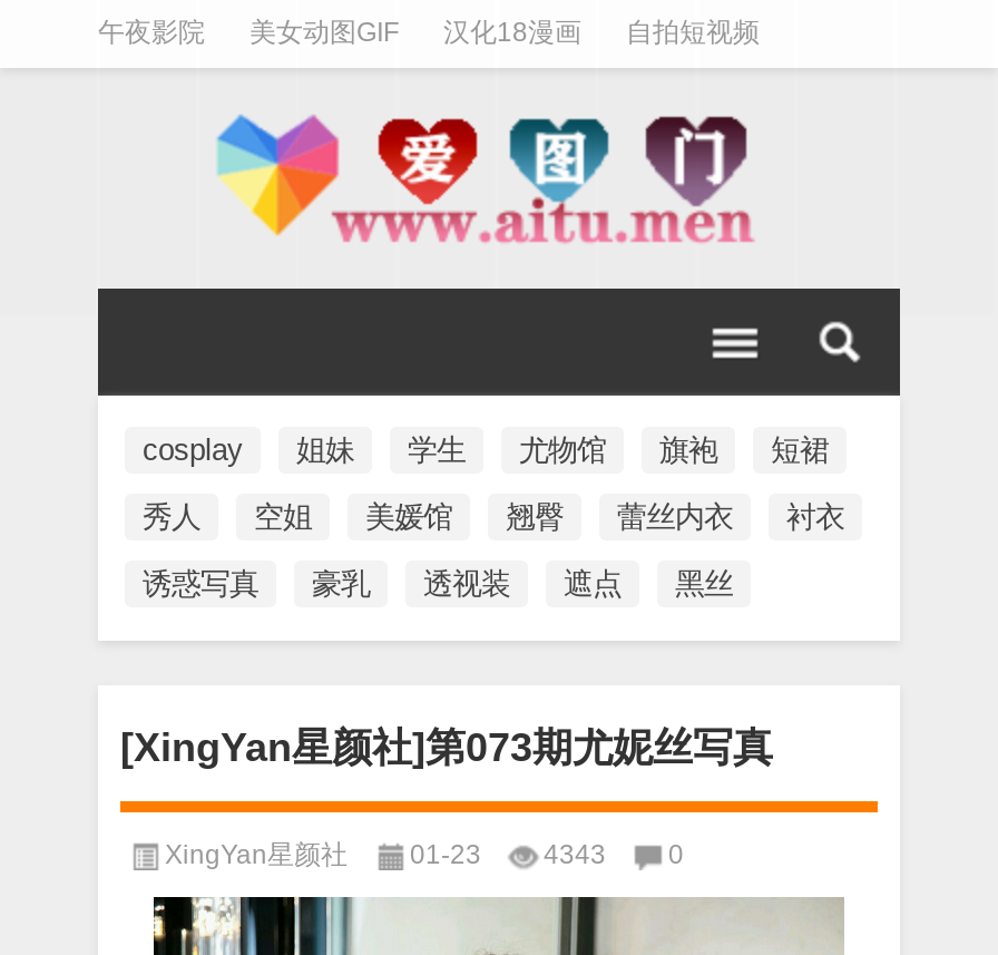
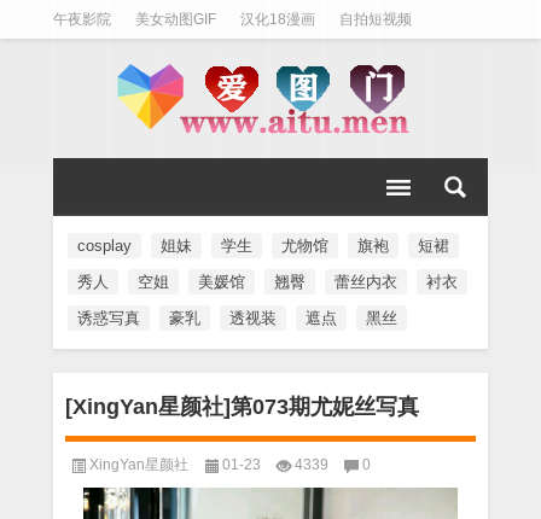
- XingYan星颜社 01-23 4343 0
+ XingYan星颜社 01-23 4339 0
